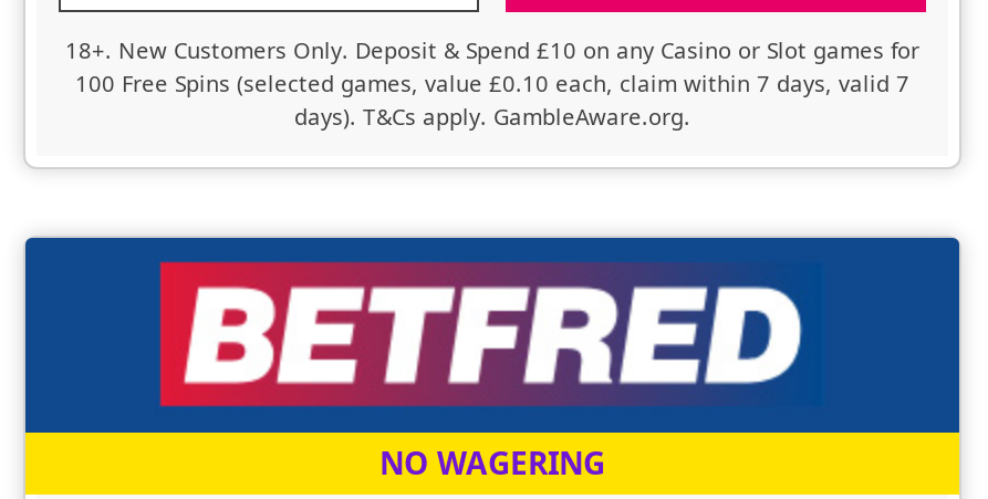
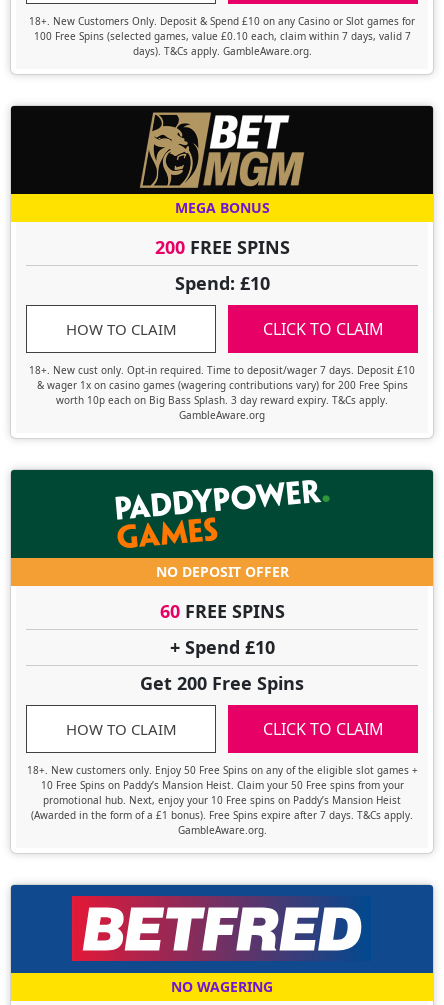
+ [image]
+ MEGA BONUS
+ 200 FREE SPINS
+ Spend: £10
+ CLICK TO CLAIM
+ HOW TO CLAIM
+ 18+. New cust only. Opt-in required. Time to deposit/wager 7 days. Deposit £10
+ & wager 1x on casino games (wagering contributions vary) for 200 Free Spins
+ worth 10p each on Big Bass Splash. 3 day reward expiry. T&Cs apply.
+ GambleAware.org

+ [image]
+ NO DEPOSIT OFFER
+ 60 FREE SPINS
+ + Spend £10
+ Get 200 Free Spins
+ CLICK TO CLAIM
+ HOW TO CLAIM
+ 18+. New customers only. Enjoy 50 Free Spins on any of the eligible slot games +
+ 10 Free Spins on Paddy’s Mansion Heist. Claim your 50 Free spins from your
+ promotional hub. Next, enjoy your 10 Free spins on Paddy’s Mansion Heist
+ (Awarded in the form of a £1 bonus). Free Spins expire after 7 days. T&Cs apply.
+ GambleAware.org.
